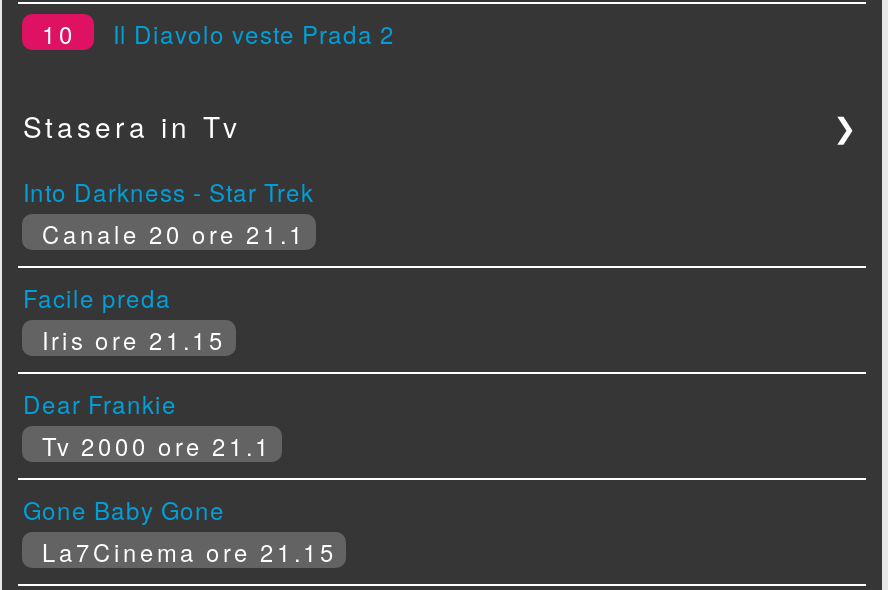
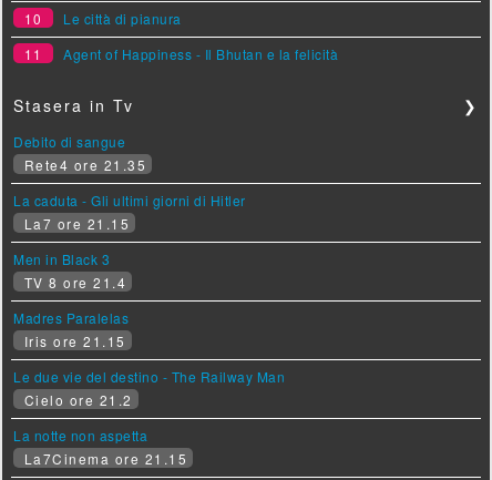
- Il Diavolo veste Prada 2
+ Le città di pianura
+ 11
+ Agent of Happiness - Il Bhutan e la felicità

- Into Darkness - Star Trek
- Canale 20 ore 21.1
- Facile preda
+ Debito di sangue
+ Rete4 ore 21.35
+ La caduta - Gli ultimi giorni di Hitler
+ La7 ore 21.15
+ Men in Black 3
+ TV 8 ore 21.4
+ Madres Paralelas

- Dear Frankie
- Tv 2000 ore 21.1
+ Le due vie del destino - The Railway Man
+ Cielo ore 21.2

- Gone Baby Gone
+ La notte non aspetta
